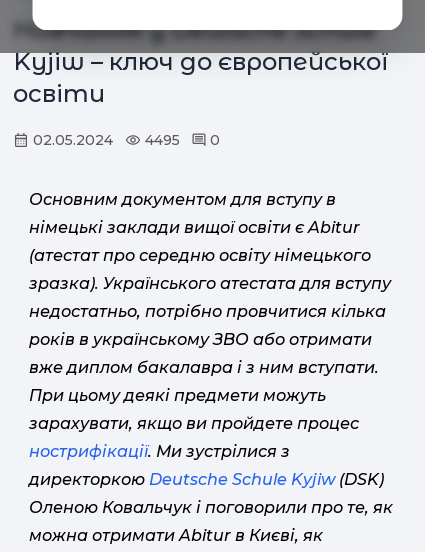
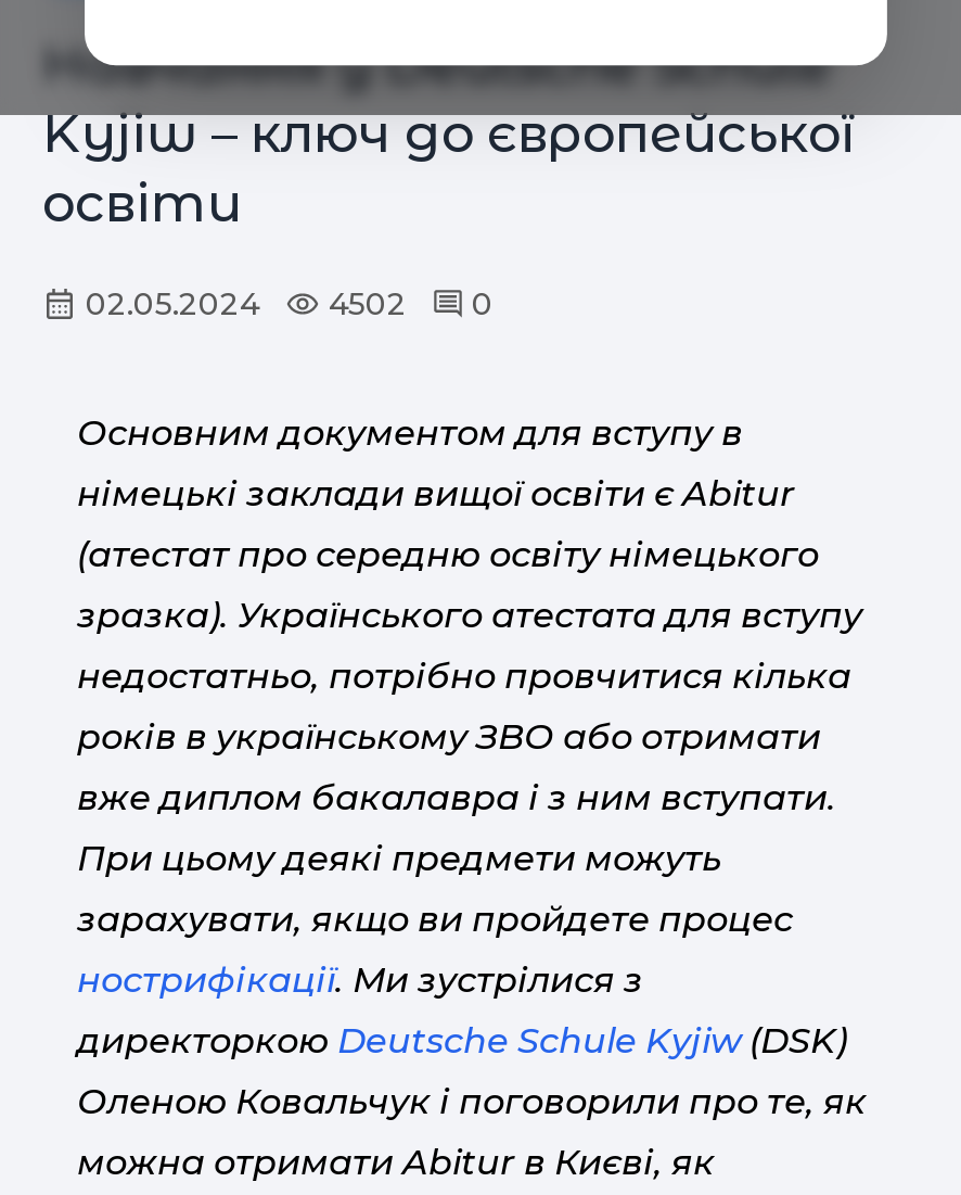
- 02.05.2024 4495 0
+ 02.05.2024 4502 0
